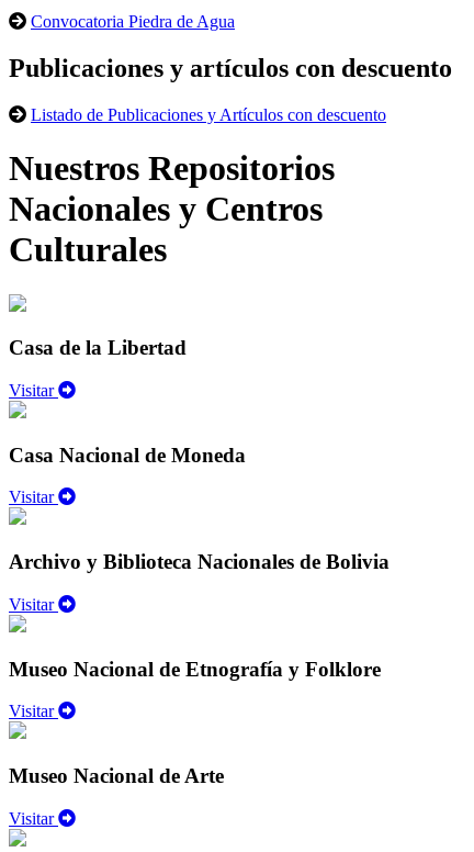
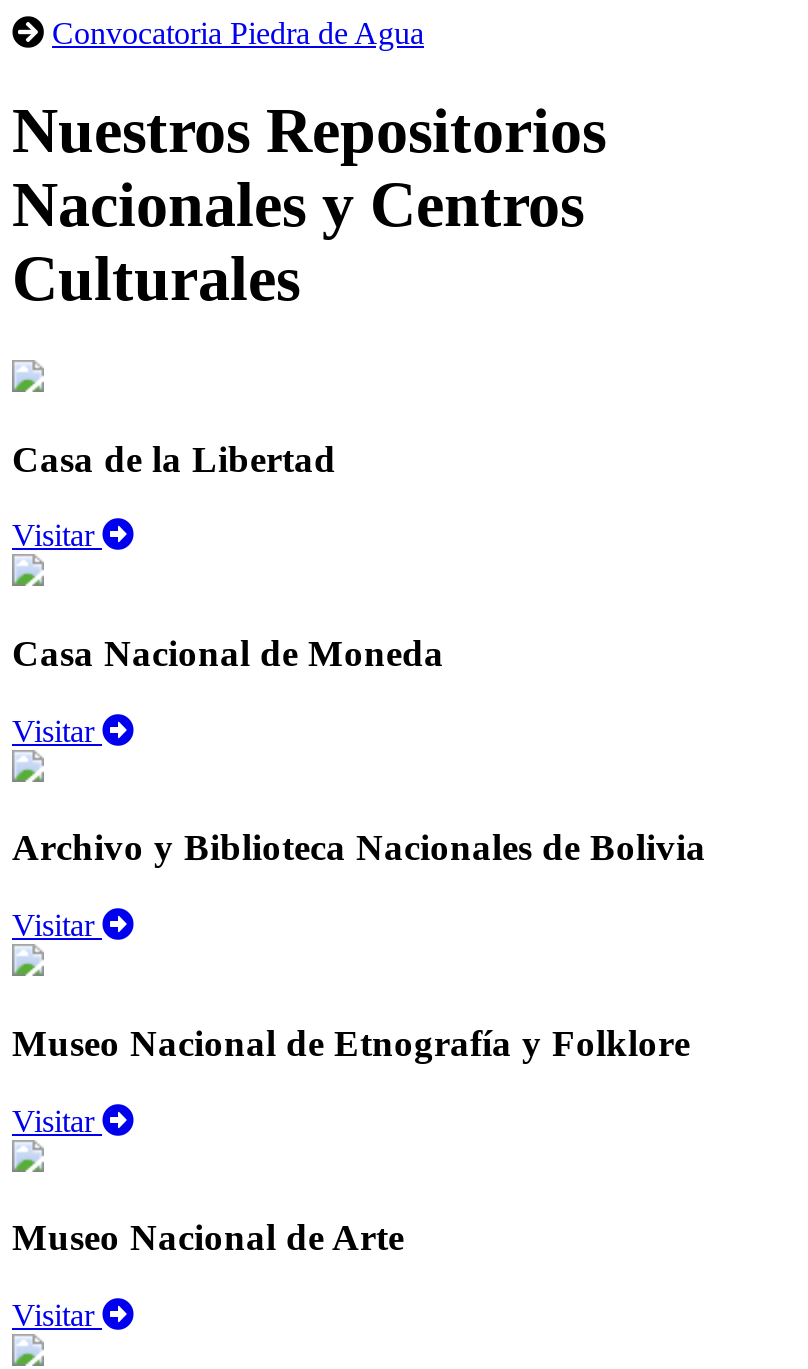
- Publicaciones y artículos con descuento
- Listado de Publicaciones y Artículos con descuento
